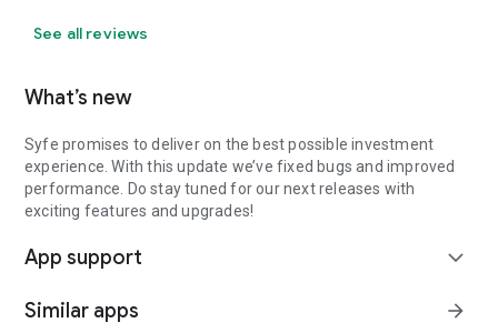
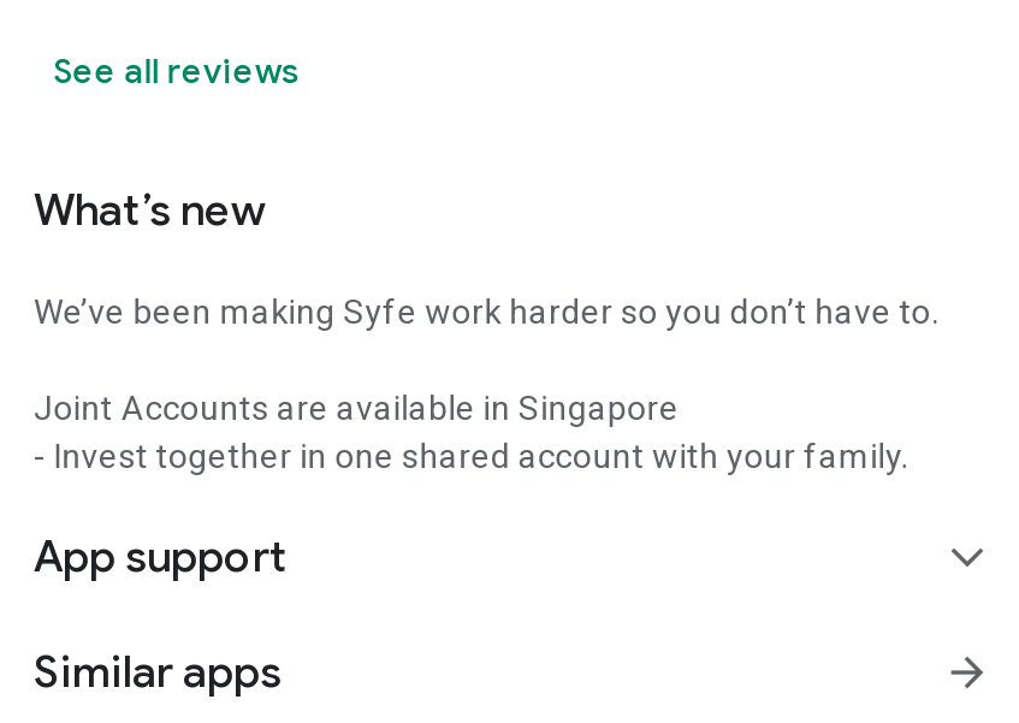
- Syfe promises to deliver on the best possible investment
- experience. With this update we’ve fixed bugs and improved
- performance. Do stay tuned for our next releases with
- exciting features and upgrades!
+ We’ve been making Syfe work harder so you don’t have to.
+ Joint Accounts are available in Singapore
+ - Invest together in one shared account with your family.
